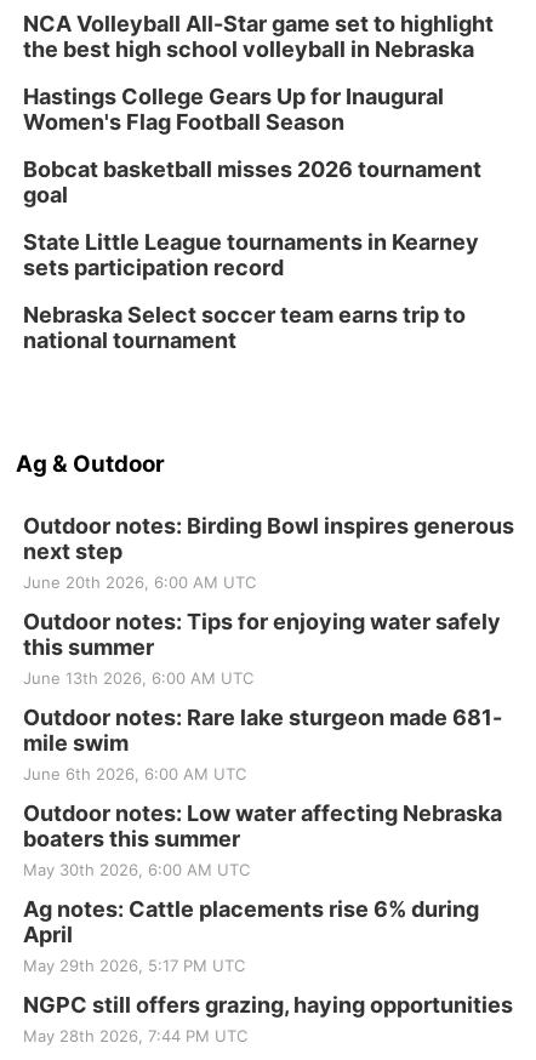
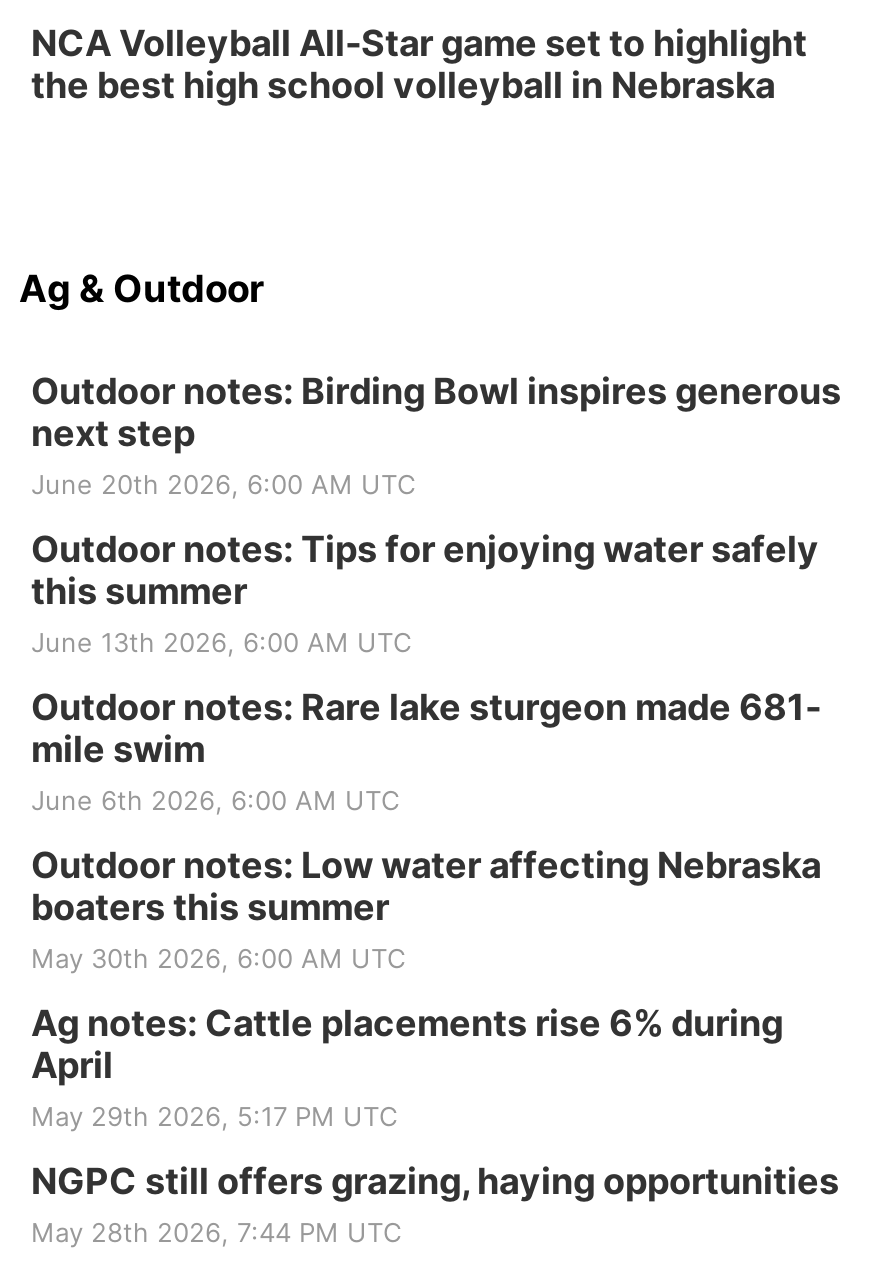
- Hastings College Gears Up for Inaugural
- Women's Flag Football Season
- Bobcat basketball misses 2026 tournament
- goal
- State Little League tournaments in Kearney
- sets participation record
- Nebraska Select soccer team earns trip to
- national tournament
